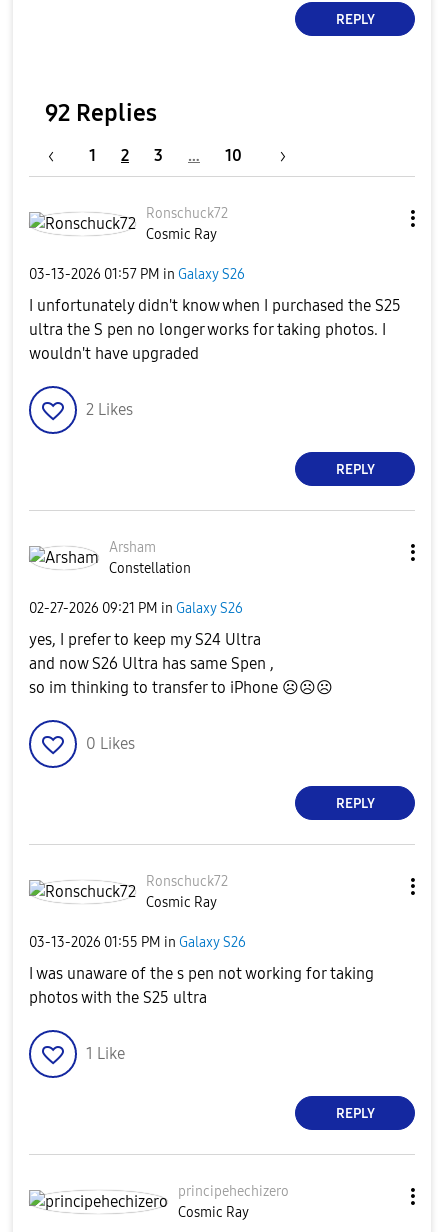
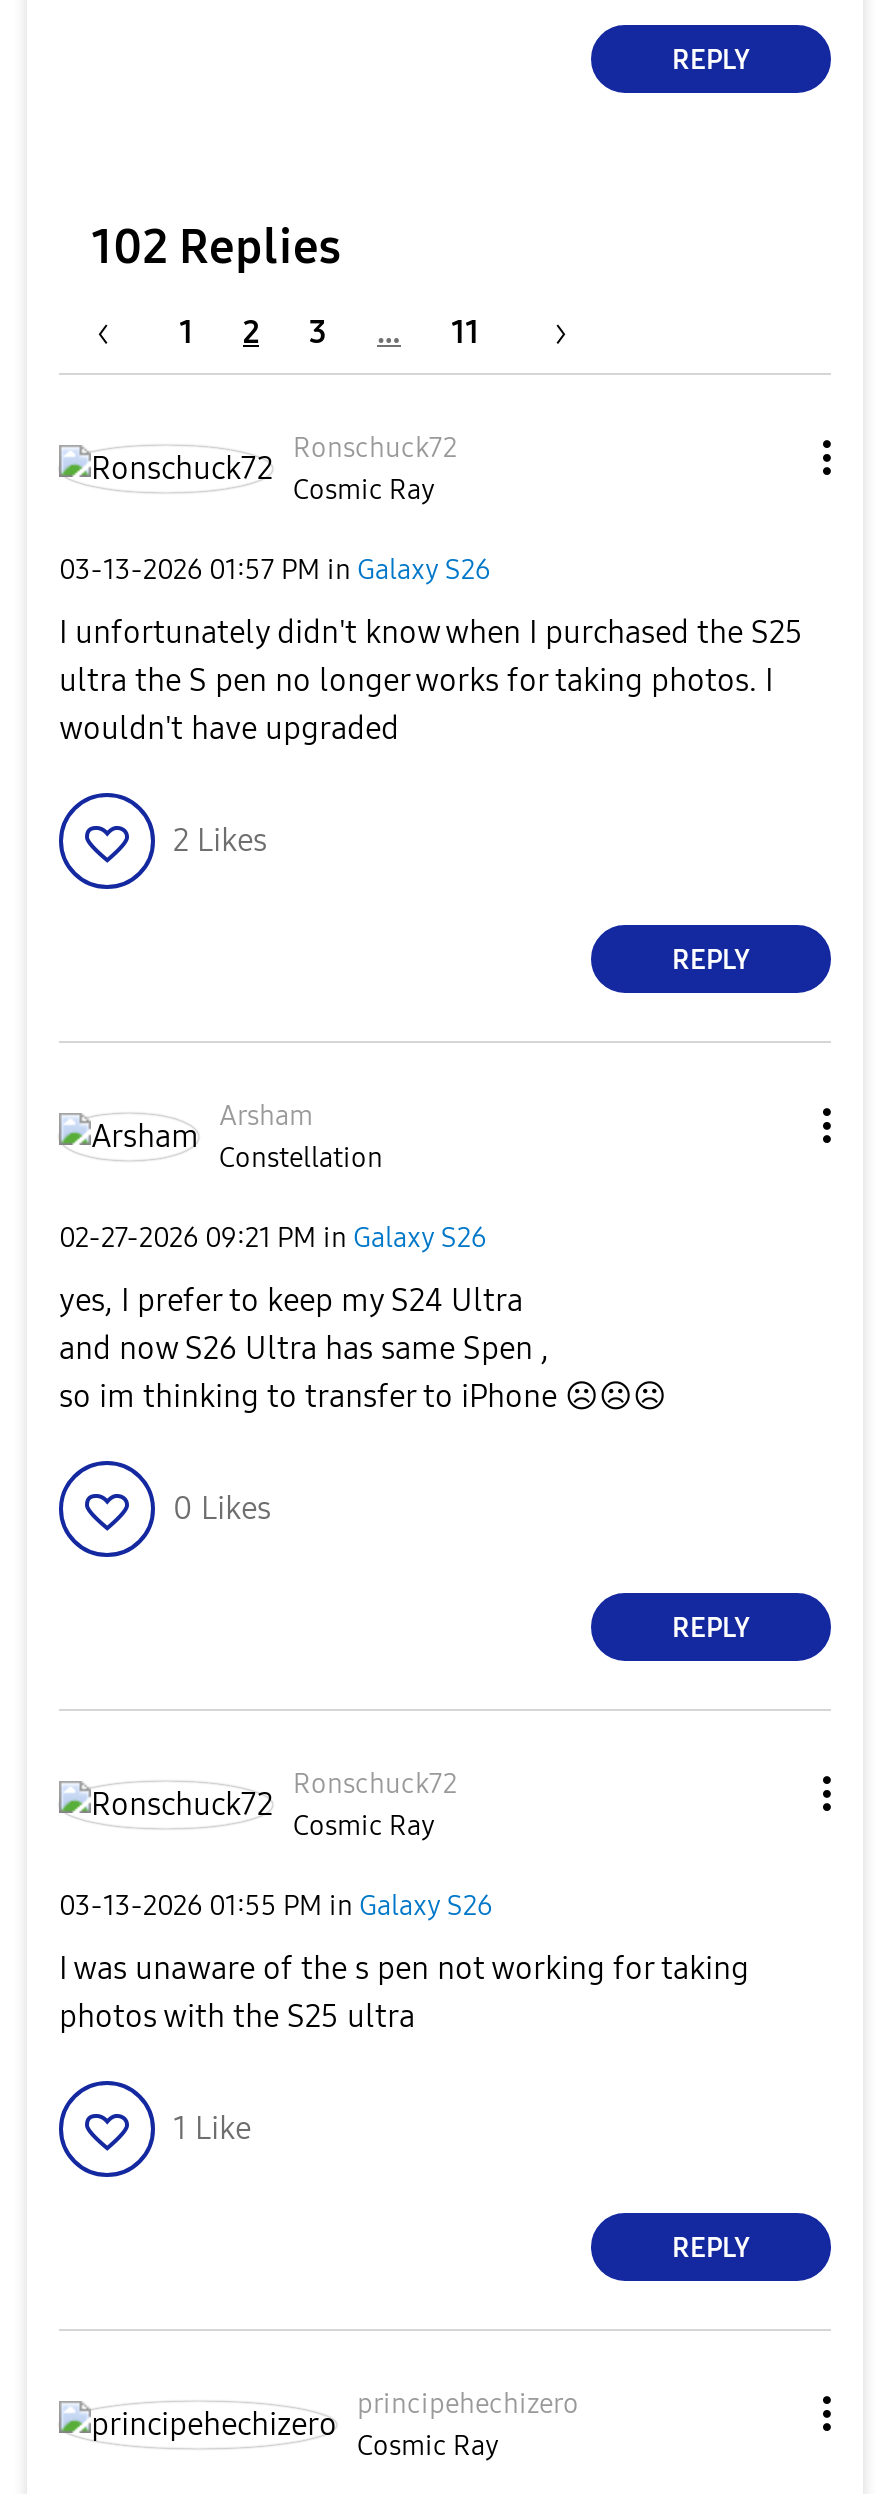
- 92 Replies
+ 102 Replies

- 10
+ 11
